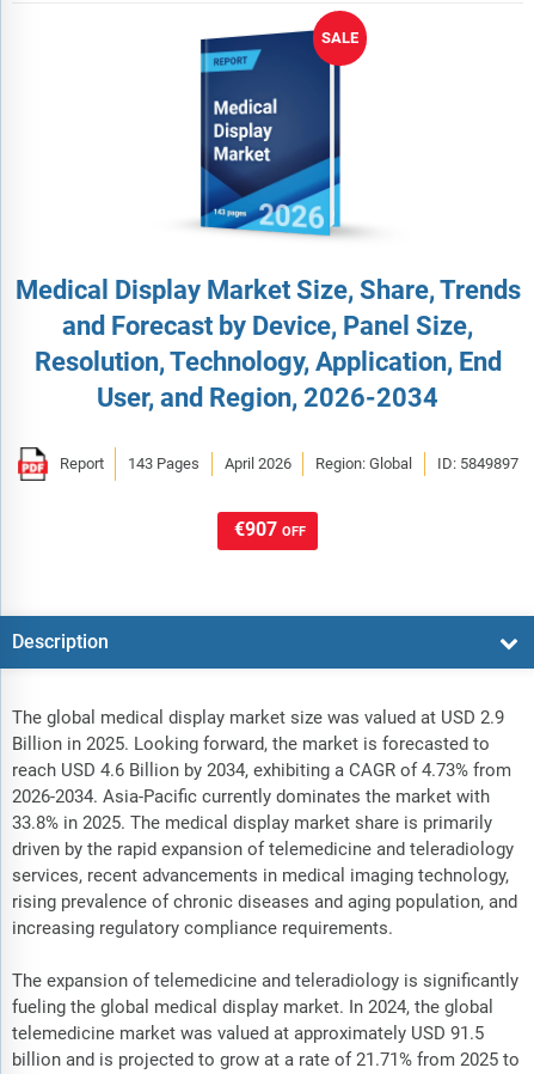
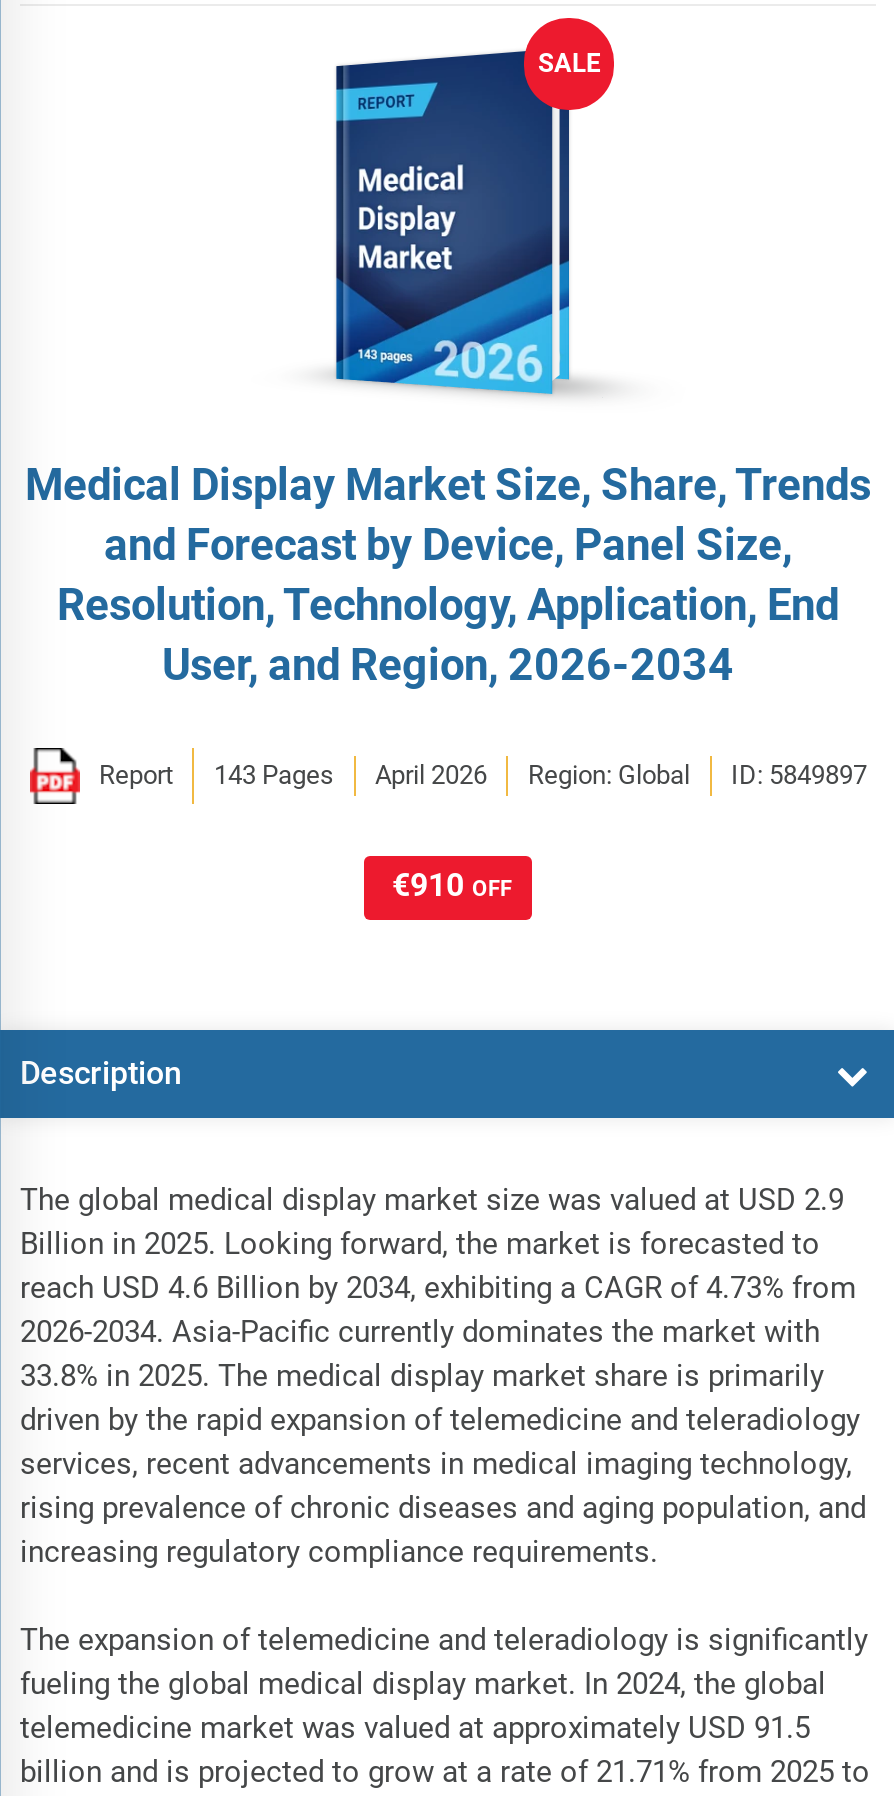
- €907 OFF
+ €910 OFF
